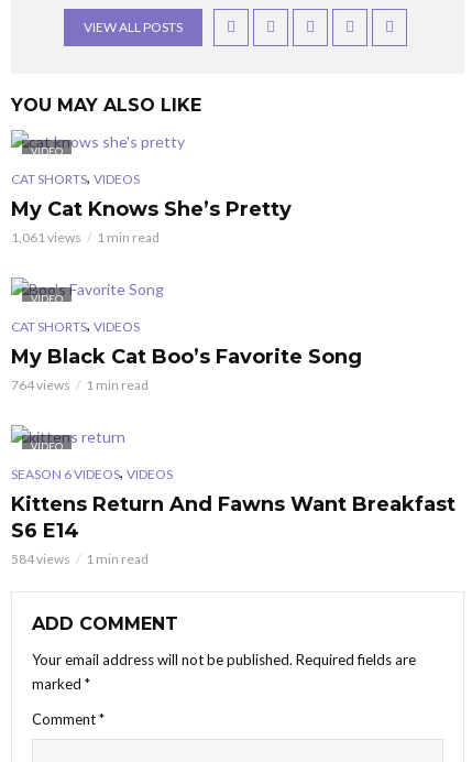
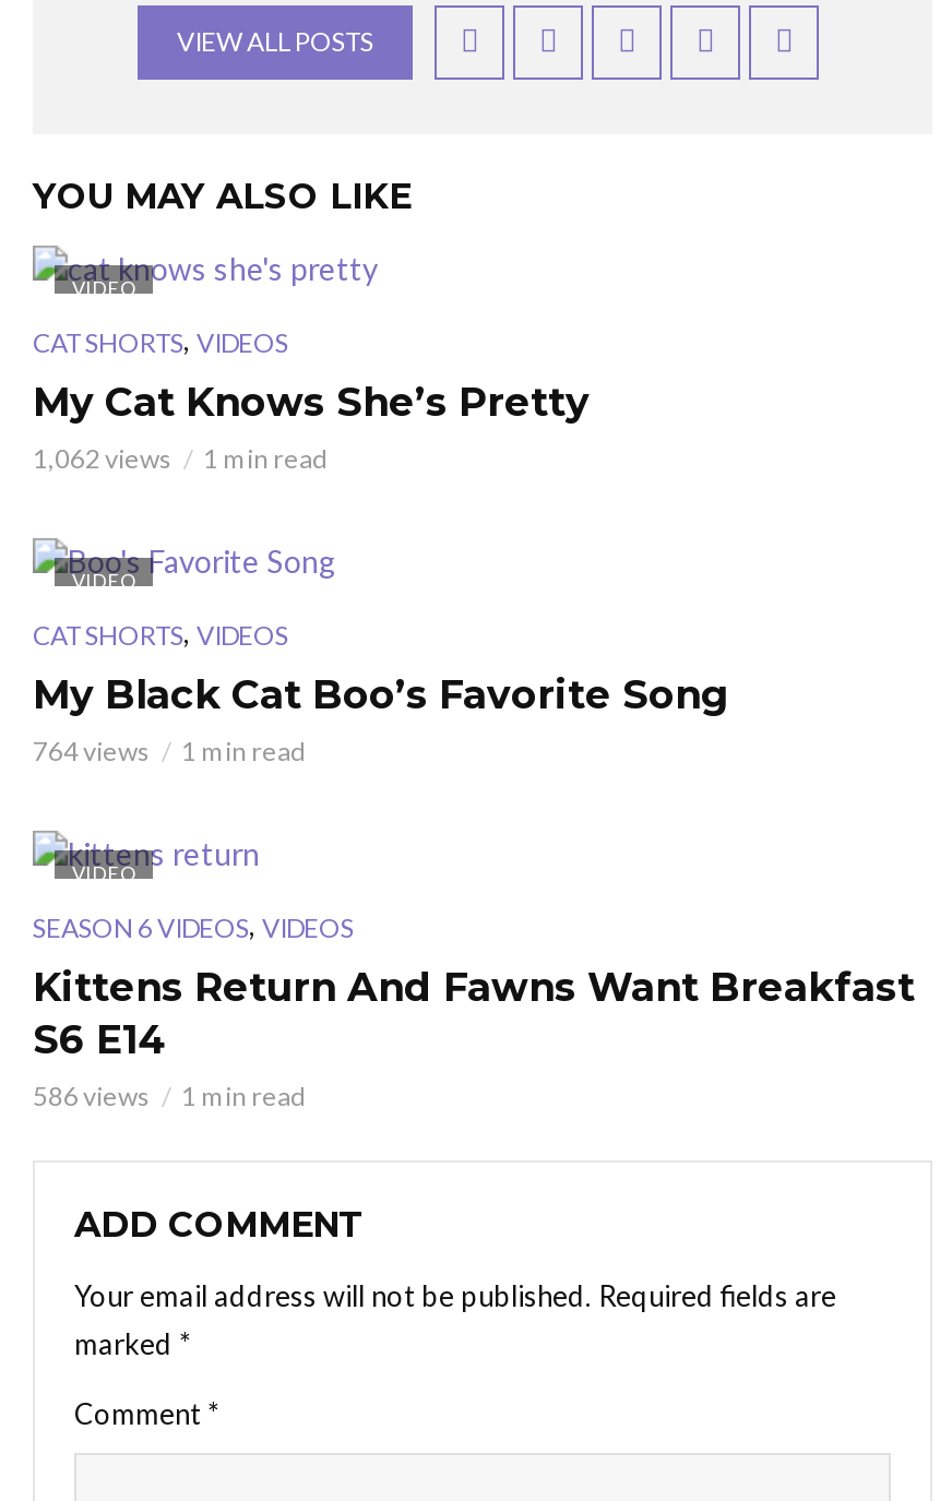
- 1,061 views 1 min read
+ 1,062 views 1 min read

- 584 views 1 min read
+ 586 views 1 min read
